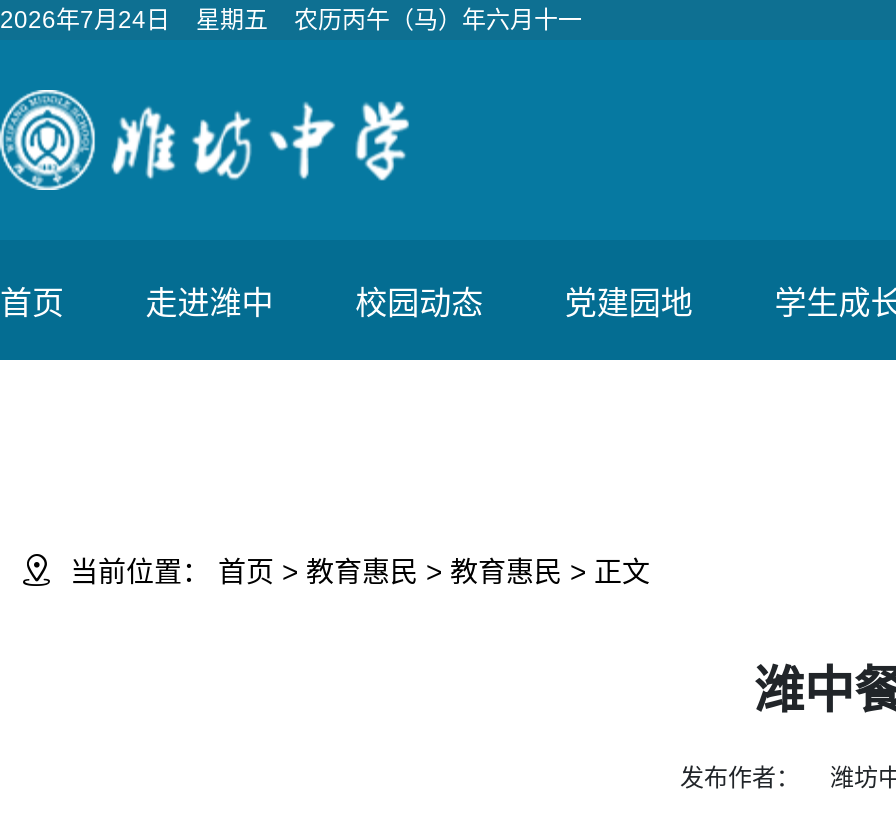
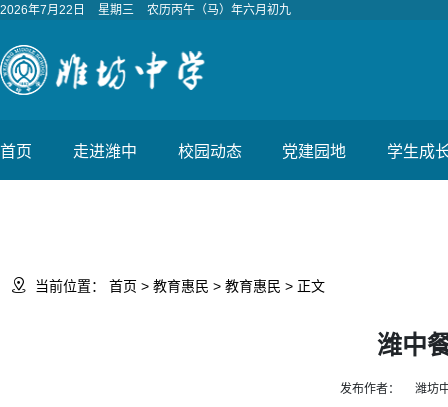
- 2026年7月24日
+ 2026年7月22日

- 星期五
+ 星期三

- 农历丙午（马）年六月十一
+ 农历丙午（马）年六月初九
